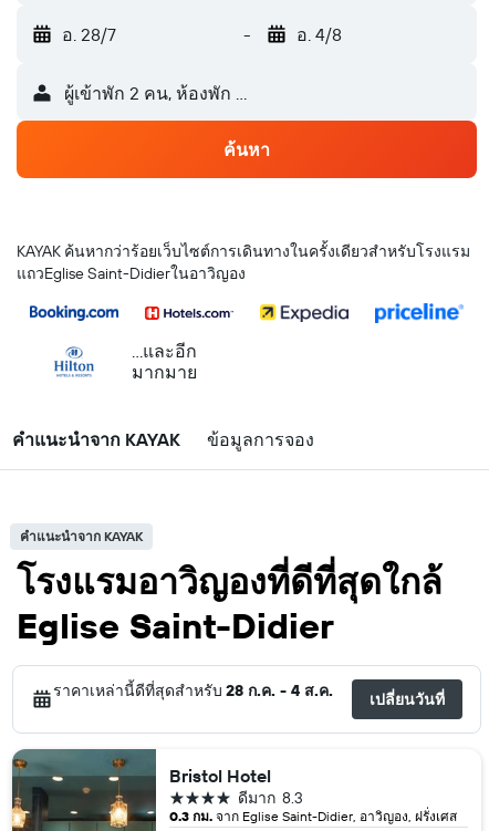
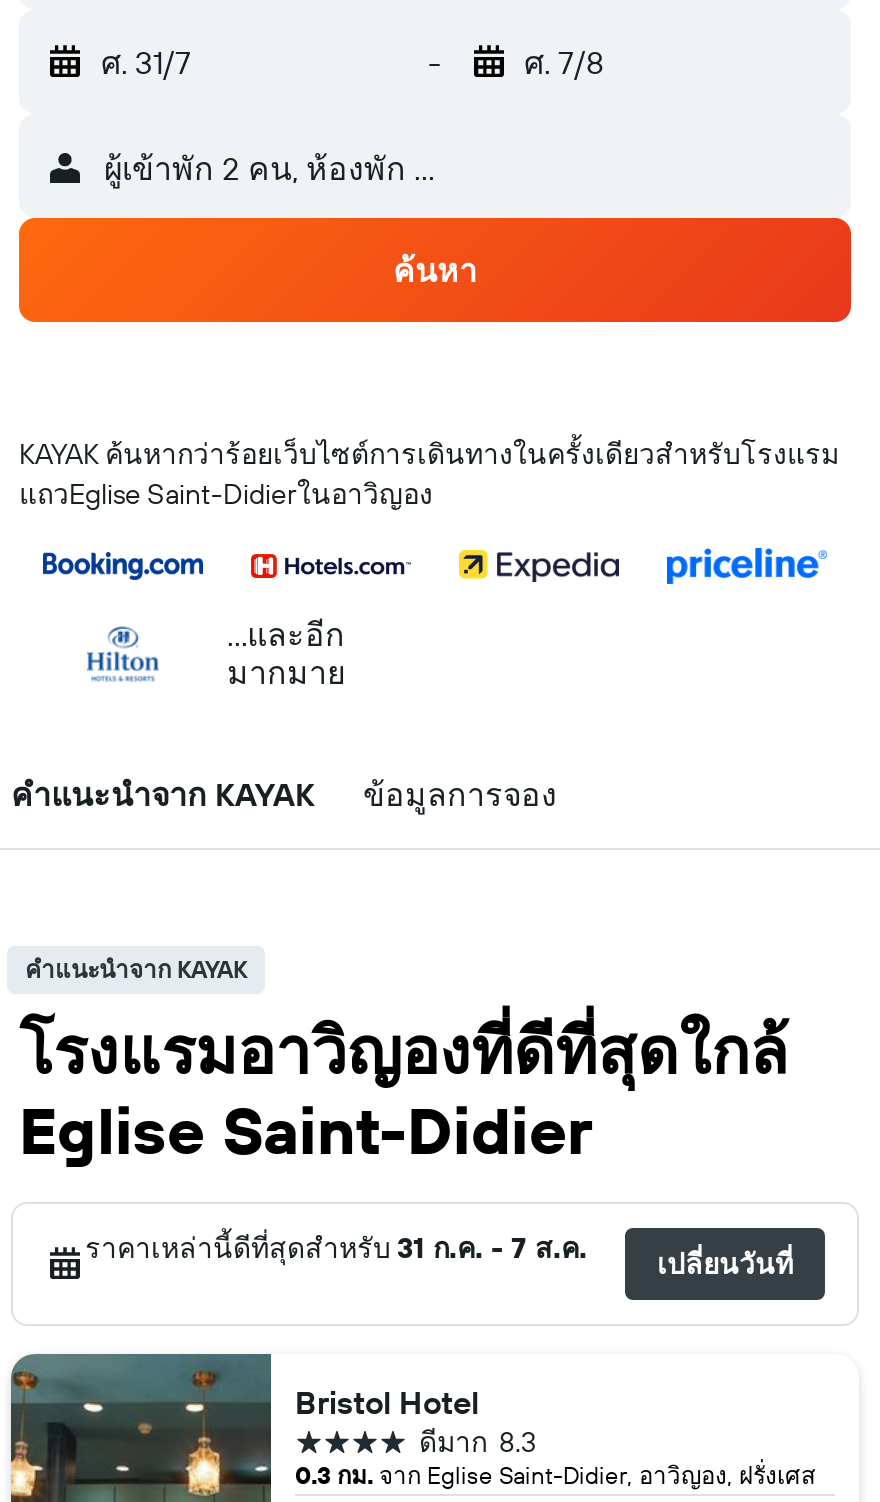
- อ. 28/7
+ ศ. 31/7

- อ. 4/8
+ ศ. 7/8

- ราคาเหล่านี้ดีที่สุดสำหรับ28 ก.ค. - 4 ส.ค.
+ ราคาเหล่านี้ดีที่สุดสำหรับ31 ก.ค. - 7 ส.ค.
